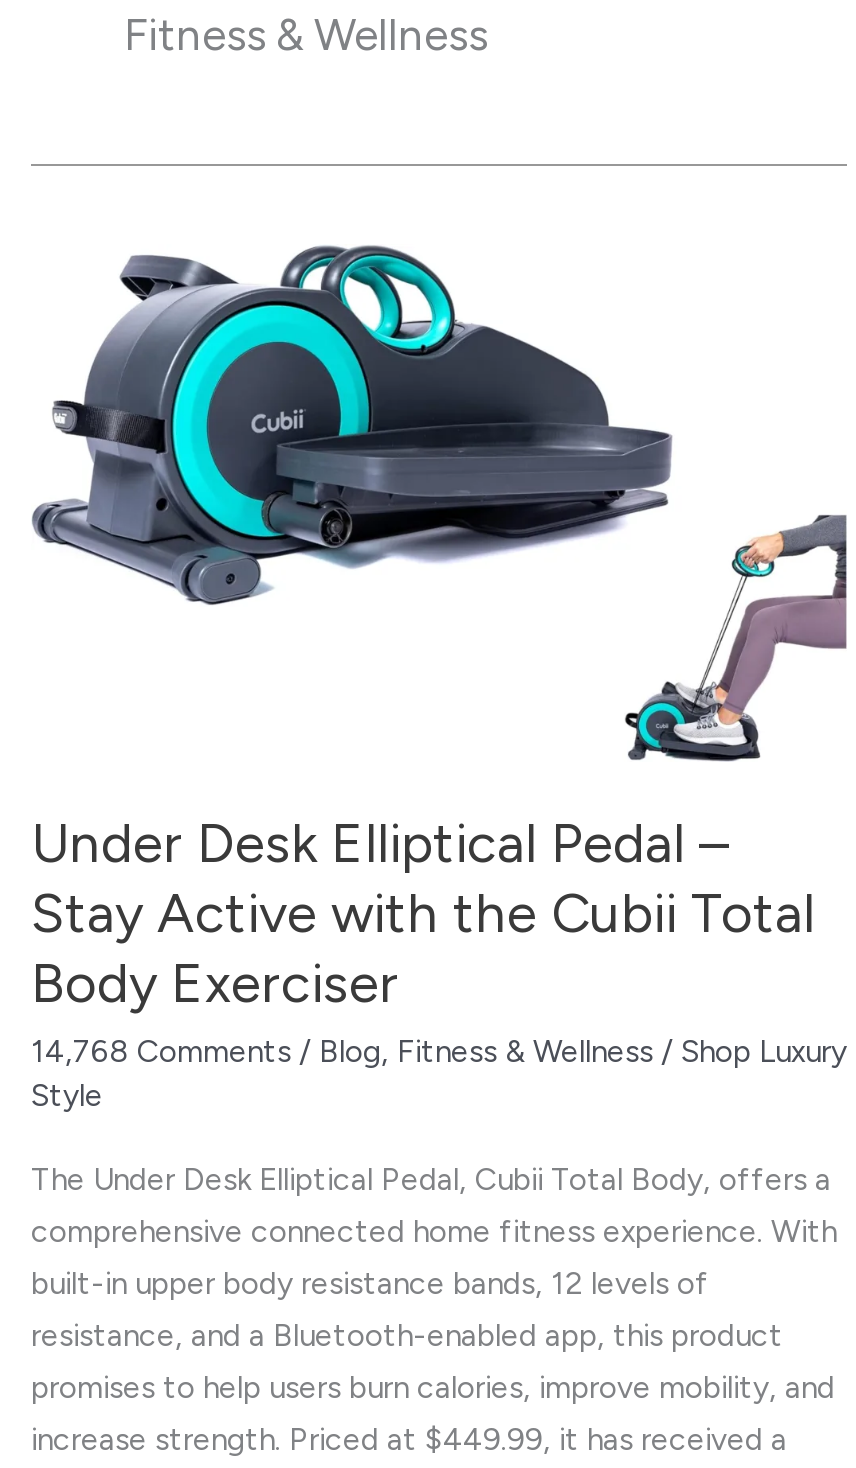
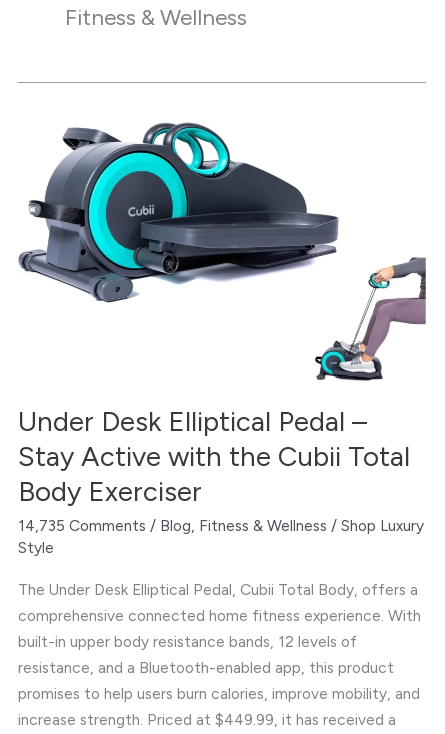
- 14,768 Comments / Blog, Fitness & Wellness / Shop Luxury
+ 14,735 Comments / Blog, Fitness & Wellness / Shop Luxury
